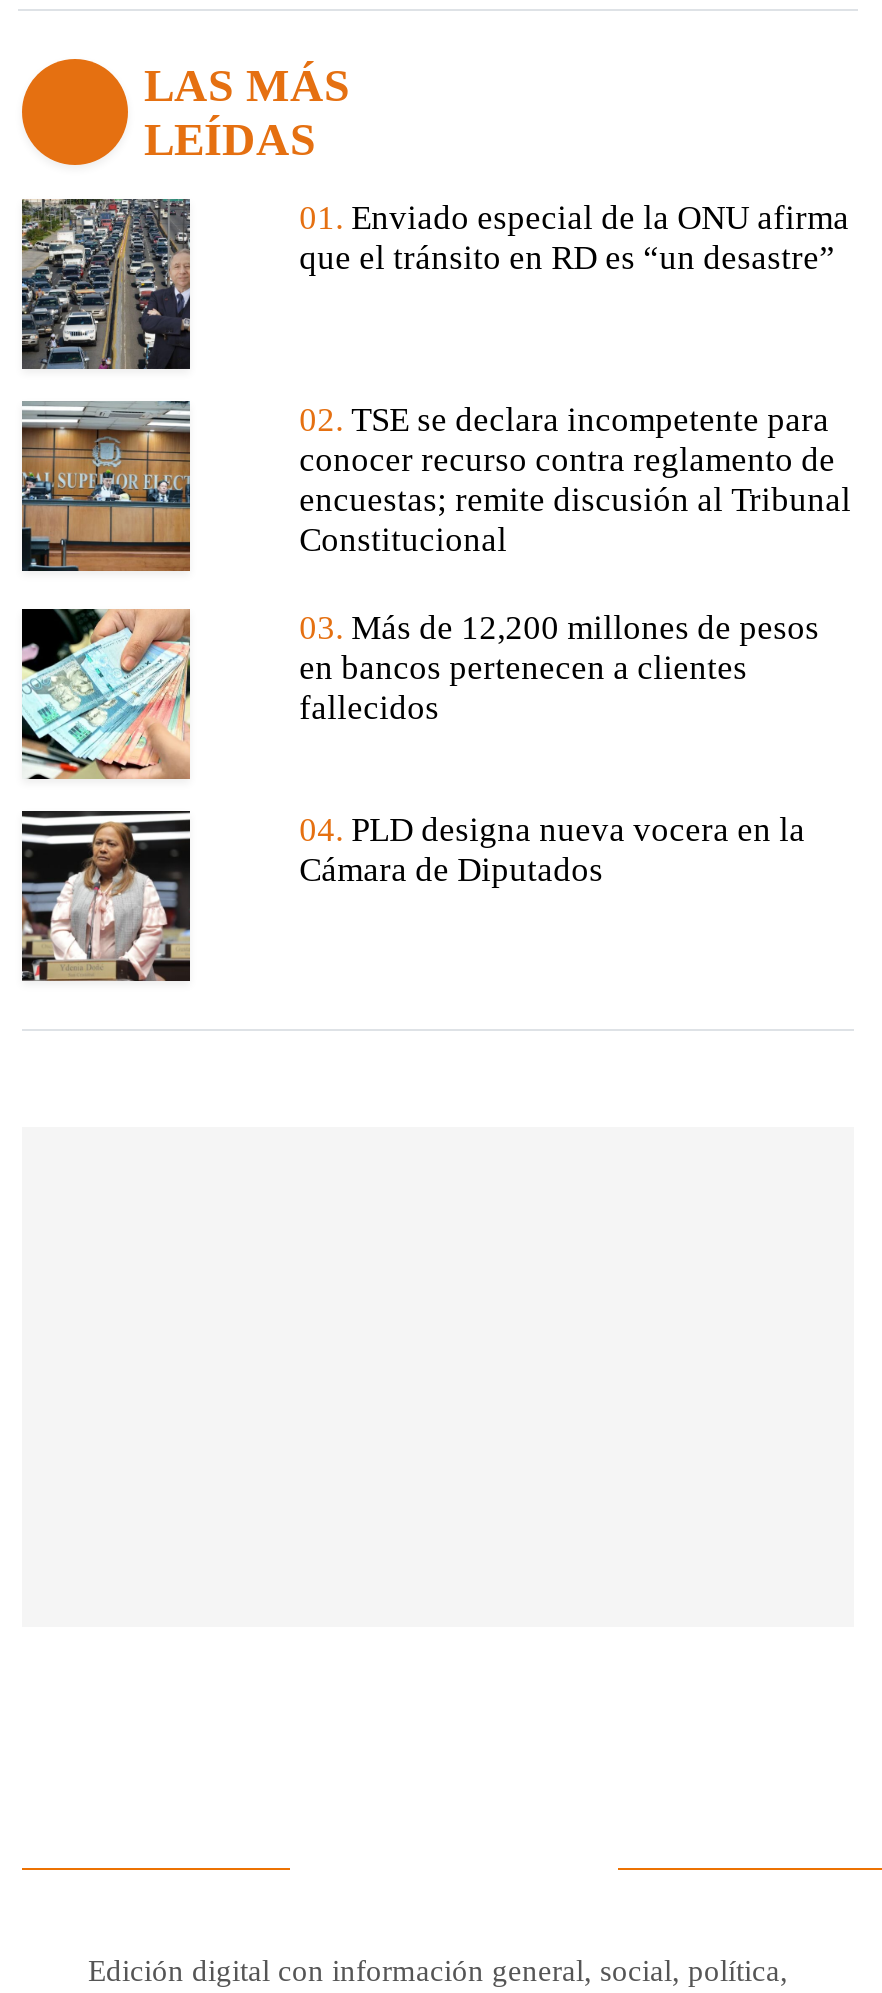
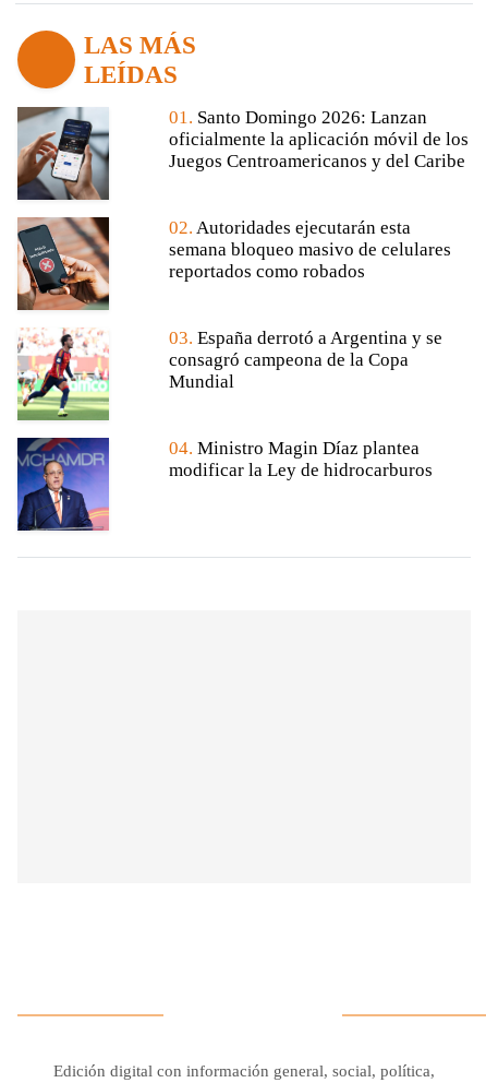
- [image]
+ [image]

- 01. Enviado especial de la ONU afirma
- que el tránsito en RD es “un desastre”
+ 01. Santo Domingo 2026: Lanzan
+ oficialmente la aplicación móvil de los
+ Juegos Centroamericanos y del Caribe

- [image]
+ [image]

- 02. TSE se declara incompetente para
- conocer recurso contra reglamento de
- encuestas; remite discusión al Tribunal
- Constitucional
+ 02. Autoridades ejecutarán esta
+ semana bloqueo masivo de celulares
+ reportados como robados

- [image]
+ [image]

- 03. Más de 12,200 millones de pesos
- en bancos pertenecen a clientes
- fallecidos
+ 03. España derrotó a Argentina y se
+ consagró campeona de la Copa
+ Mundial

- [image]
+ [image]

- 04. PLD designa nueva vocera en la
- Cámara de Diputados
+ 04. Ministro Magin Díaz plantea
+ modificar la Ley de hidrocarburos
